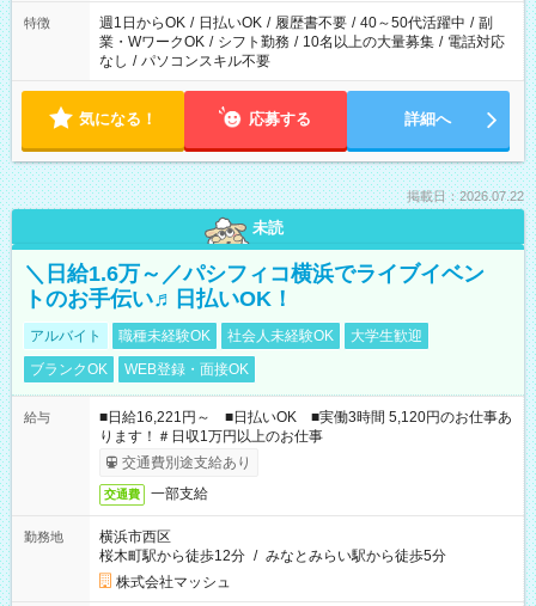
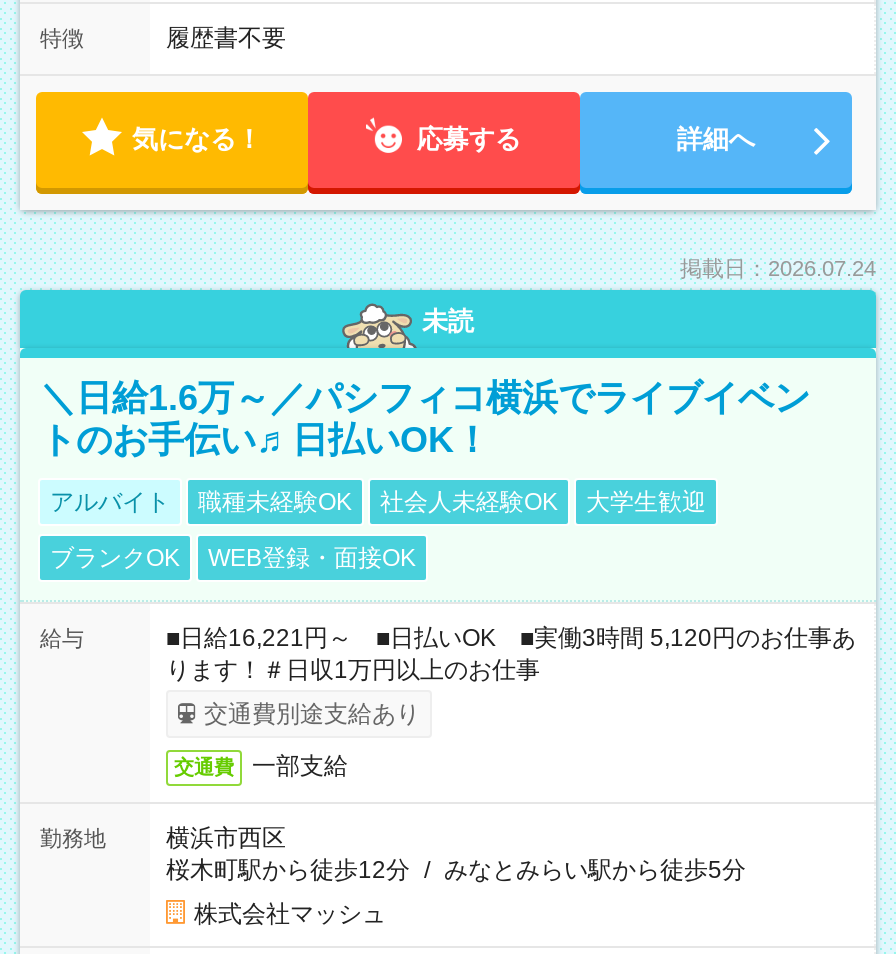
- 週1日からOK / 日払いOK / 履歴書不要 / 40～50代活躍中 / 副
- 業・WワークOK / シフト勤務 / 10名以上の大量募集 / 電話対応
- なし / パソコンスキル不要
+ 履歴書不要

- 掲載日：2026.07.22
+ 掲載日：2026.07.24
